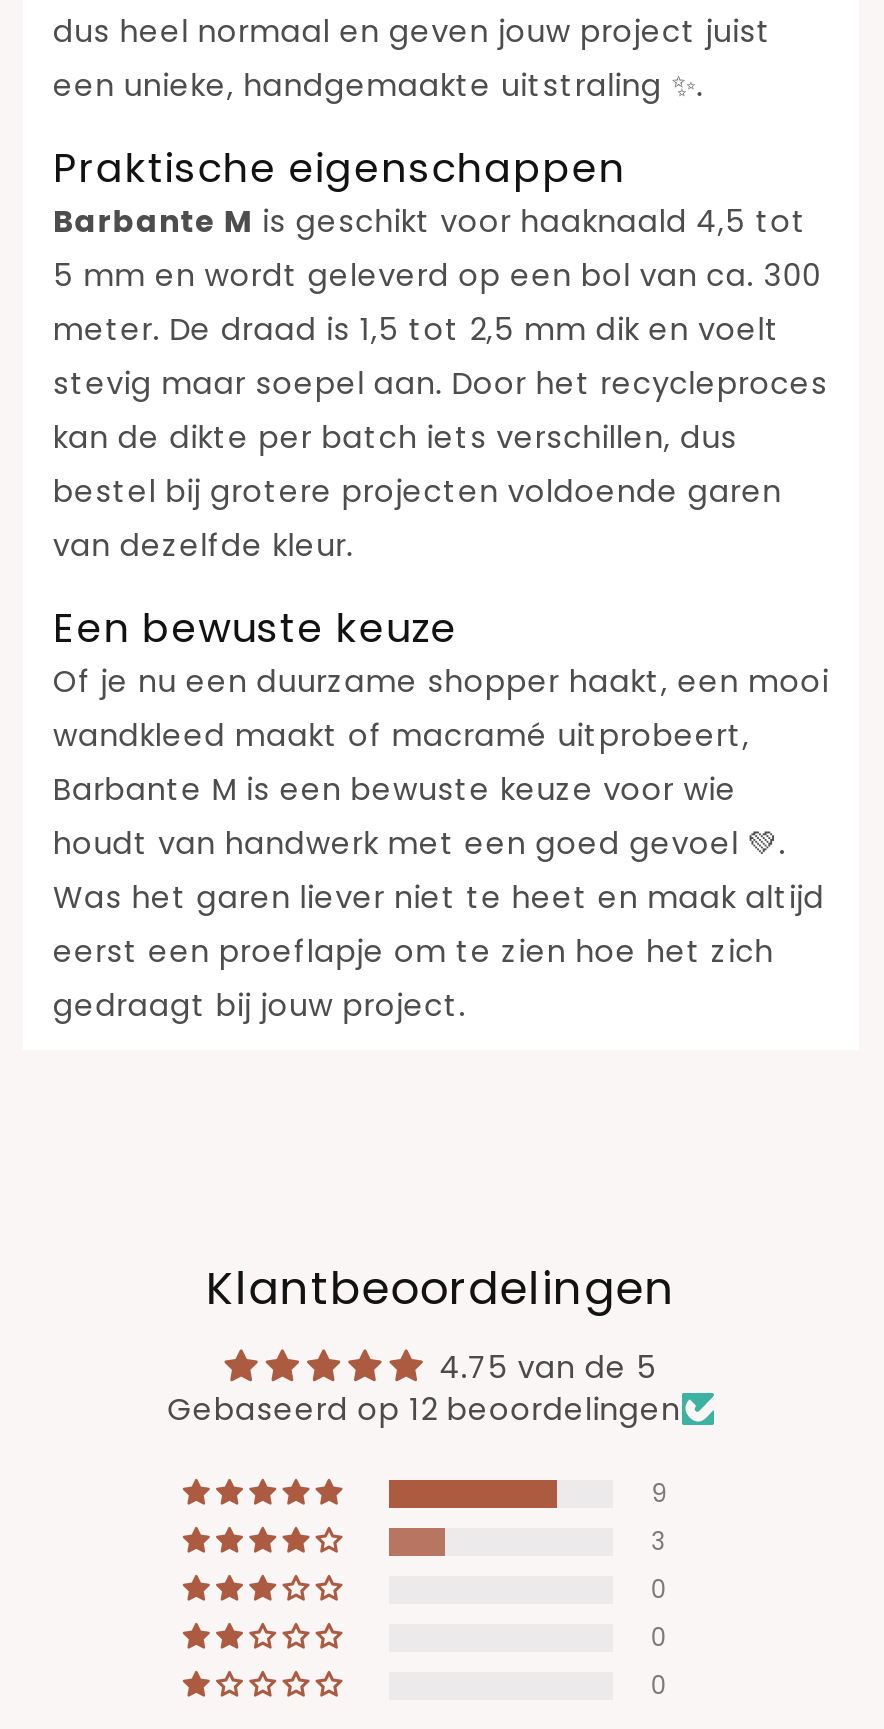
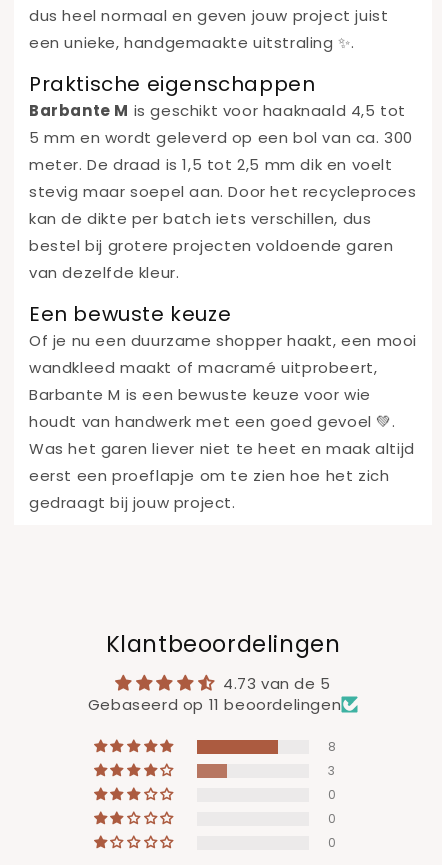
- 4.75 van de 5
+ 4.73 van de 5

- Gebaseerd op 12 beoordelingen
+ Gebaseerd op 11 beoordelingen

- 9
+ 8
